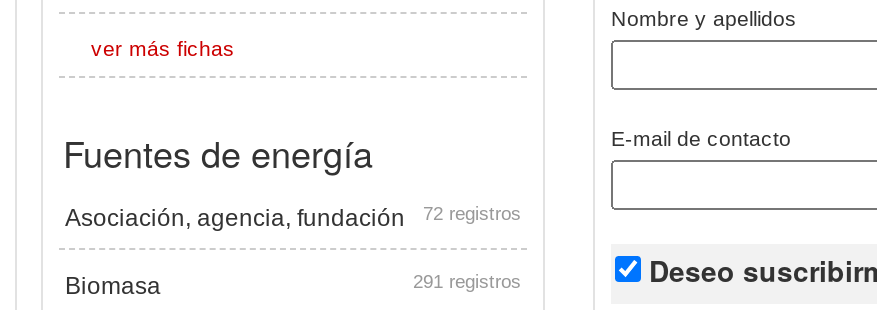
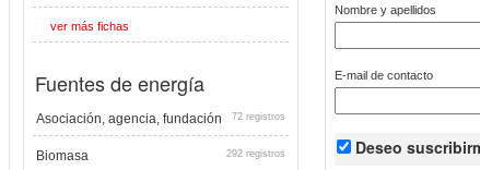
- 291 registros
+ 292 registros
